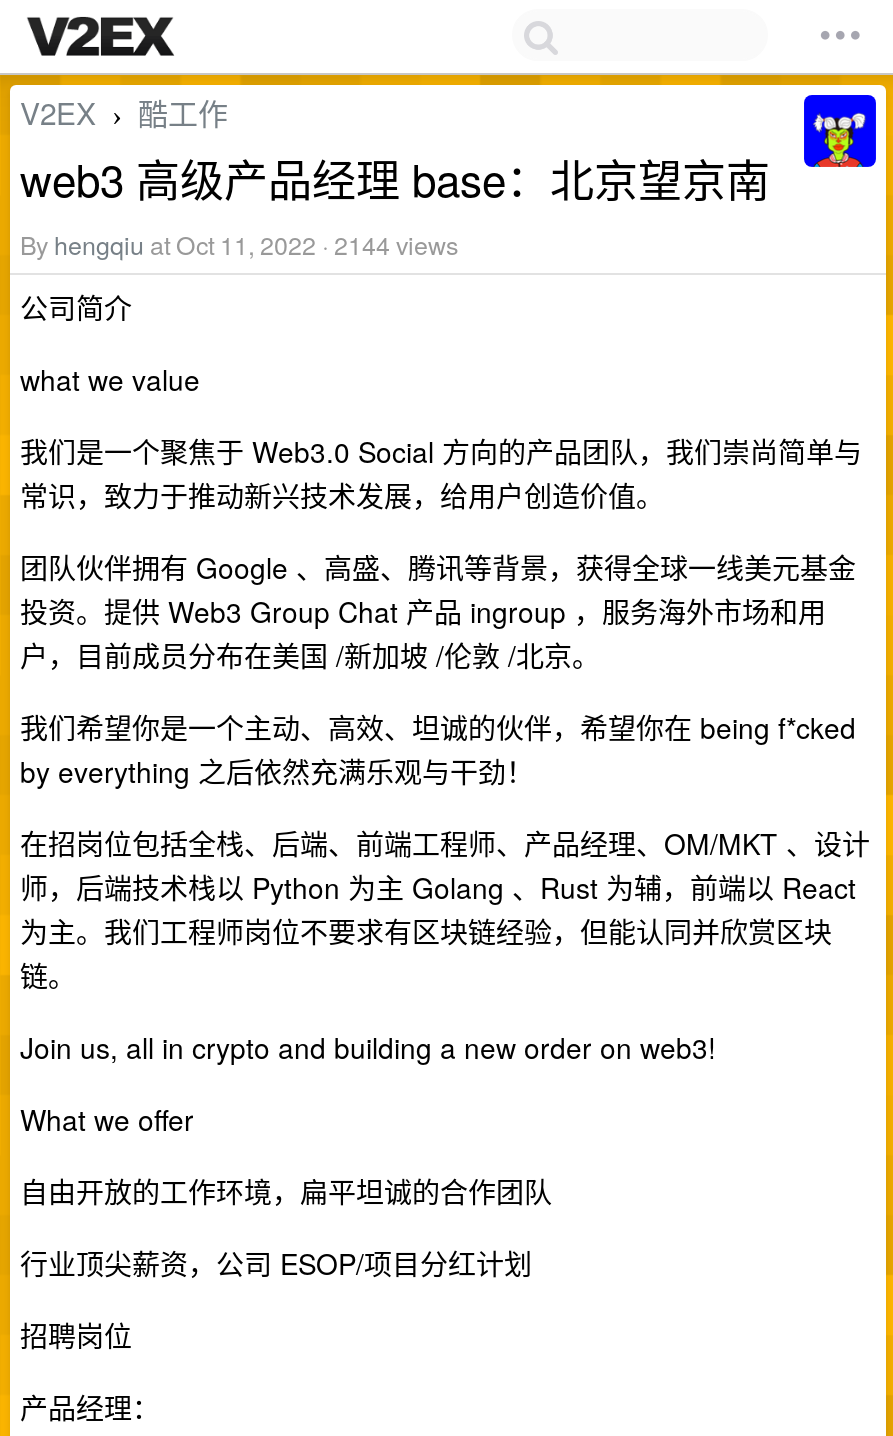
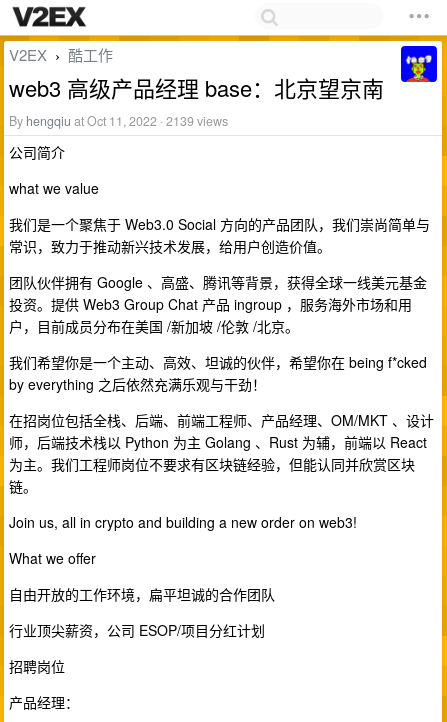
- By hengqiu at Oct 11, 2022 · 2144 views
+ By hengqiu at Oct 11, 2022 · 2139 views
